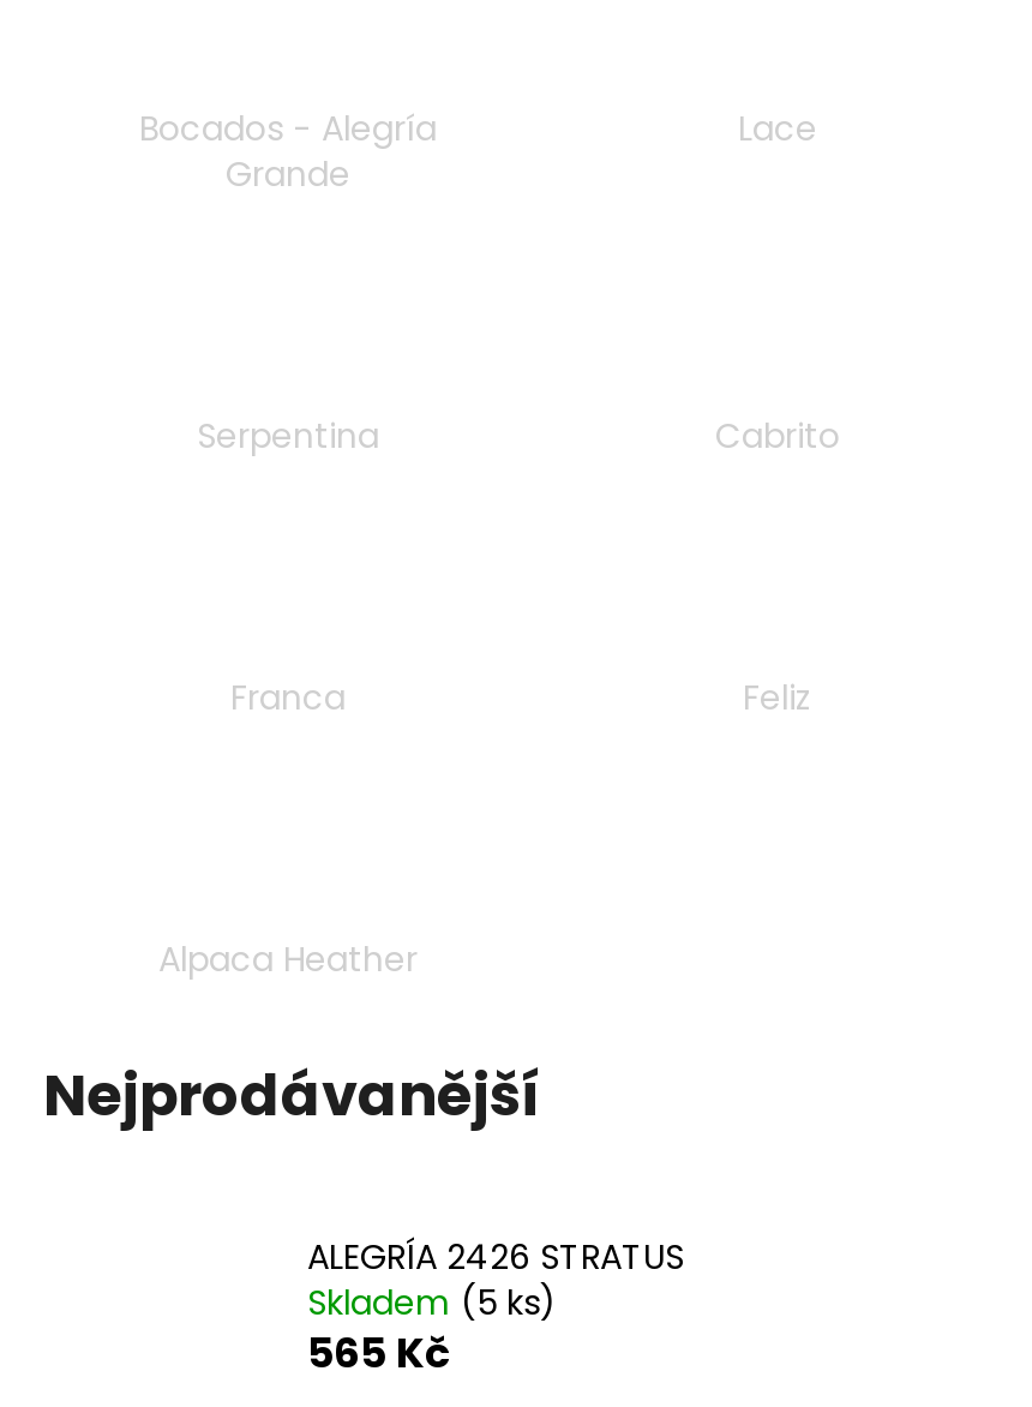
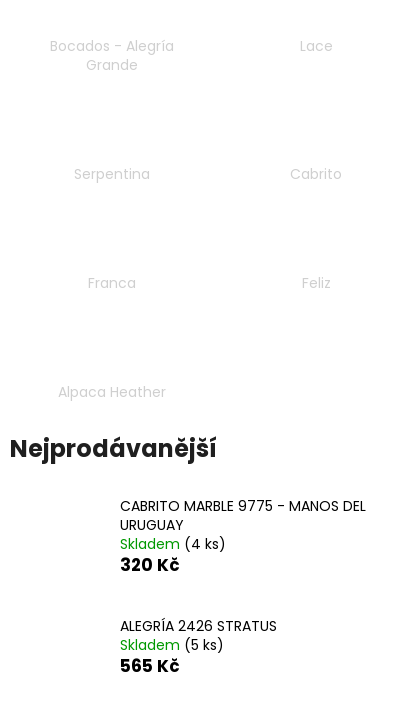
+ CABRITO MARBLE 9775 - MANOS DEL
+ URUGUAY
+ Skladem (4 ks)
+ 320 Kč
